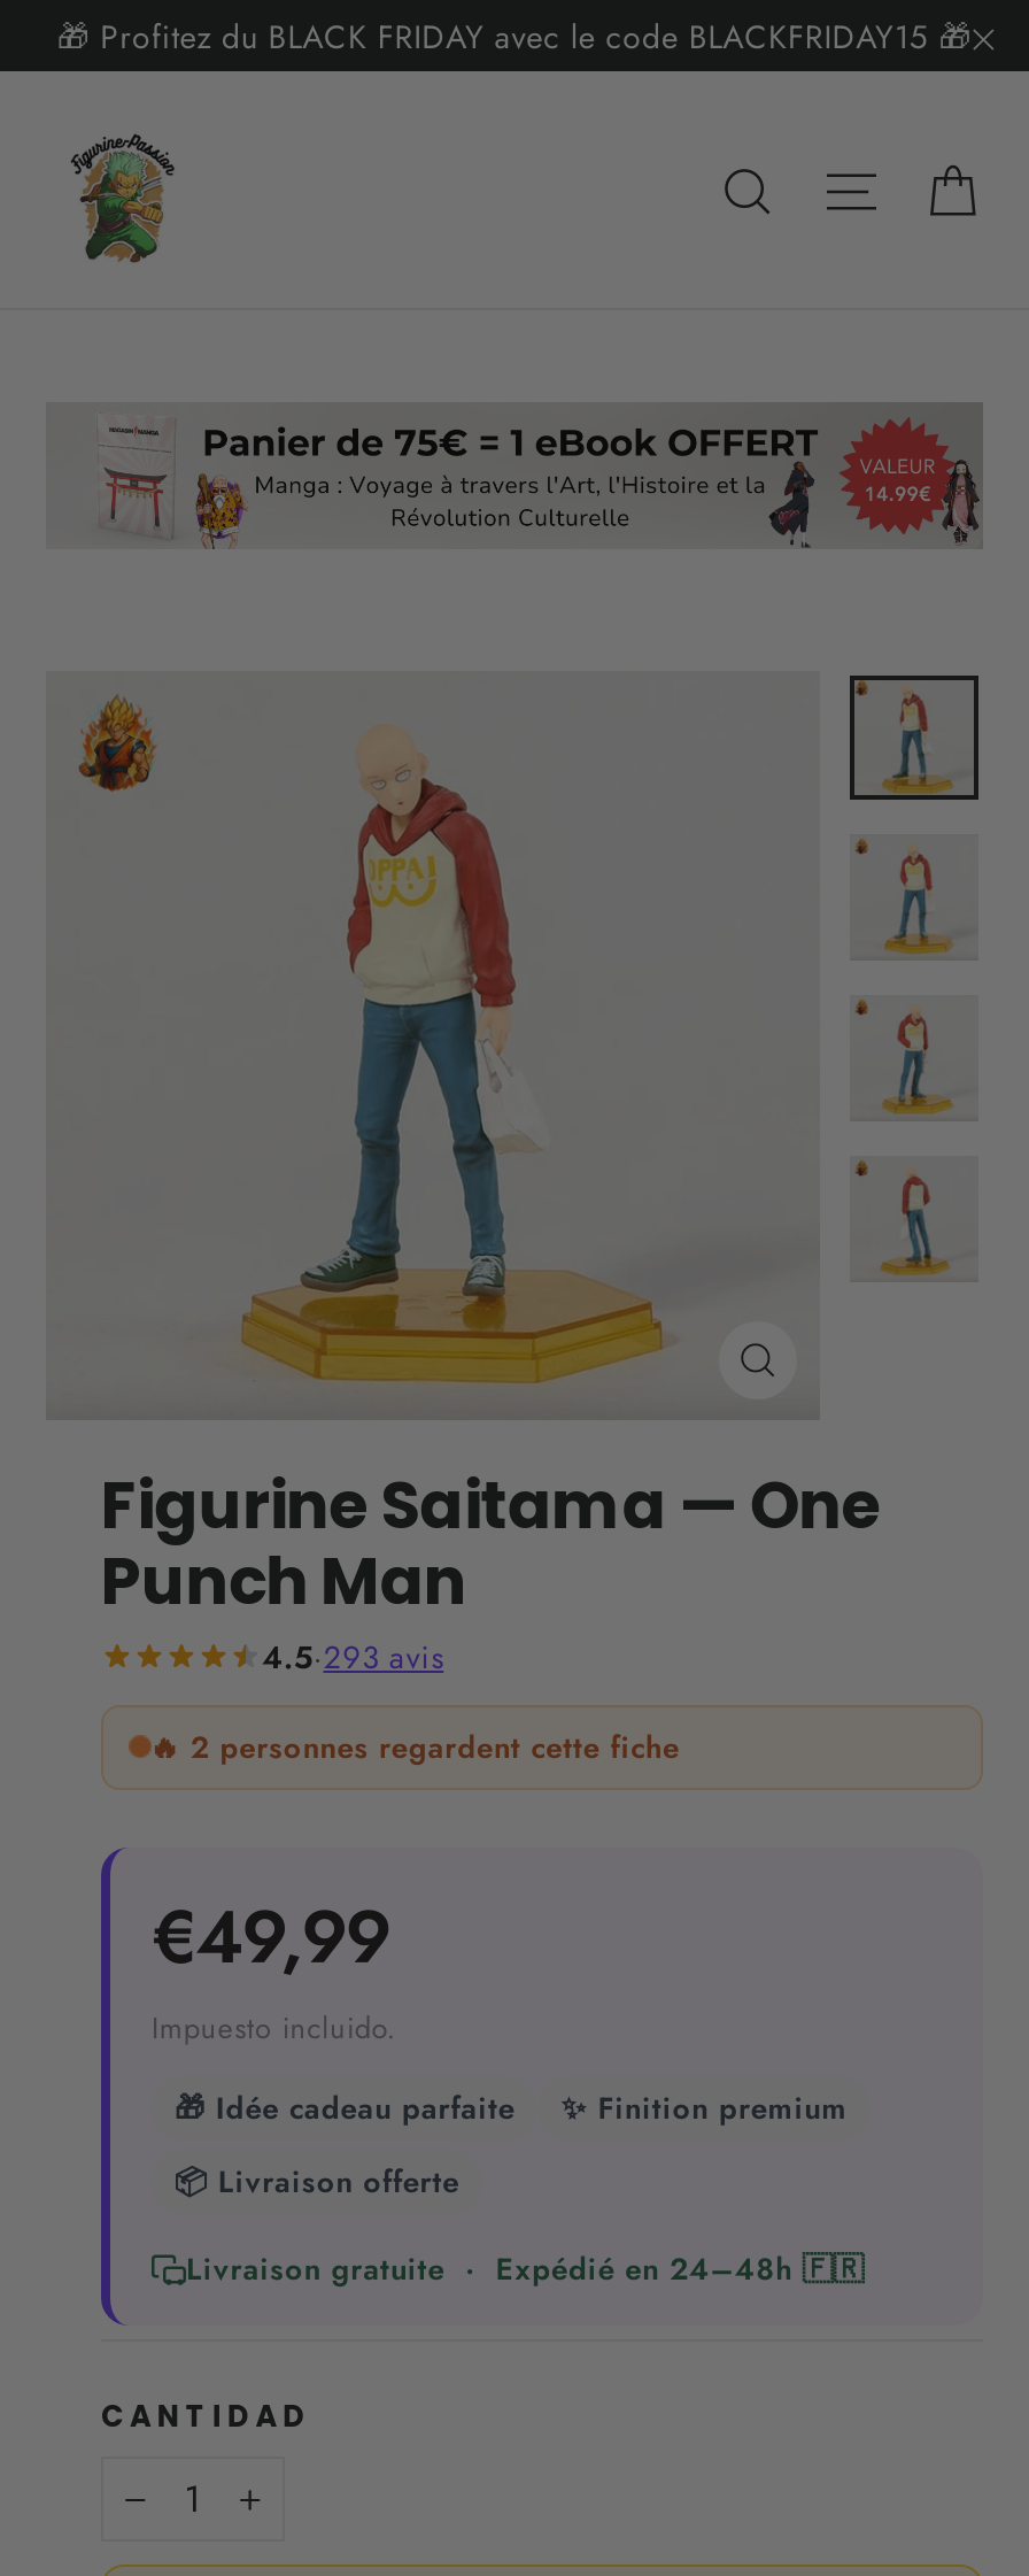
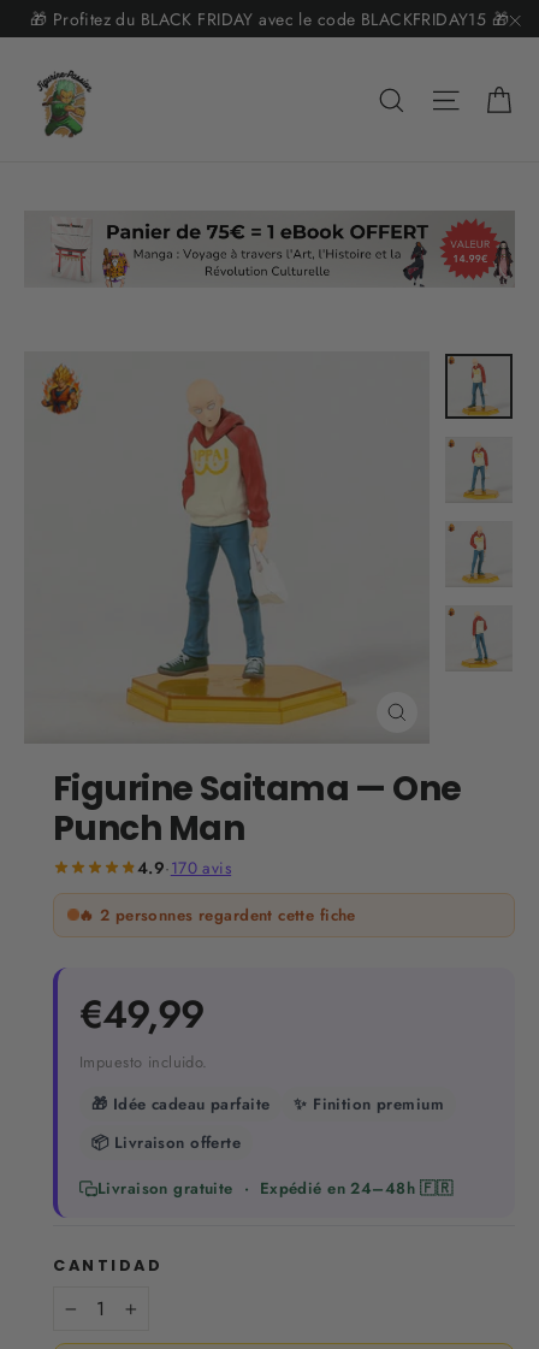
- 4.5·293 avis
+ 4.9·170 avis
